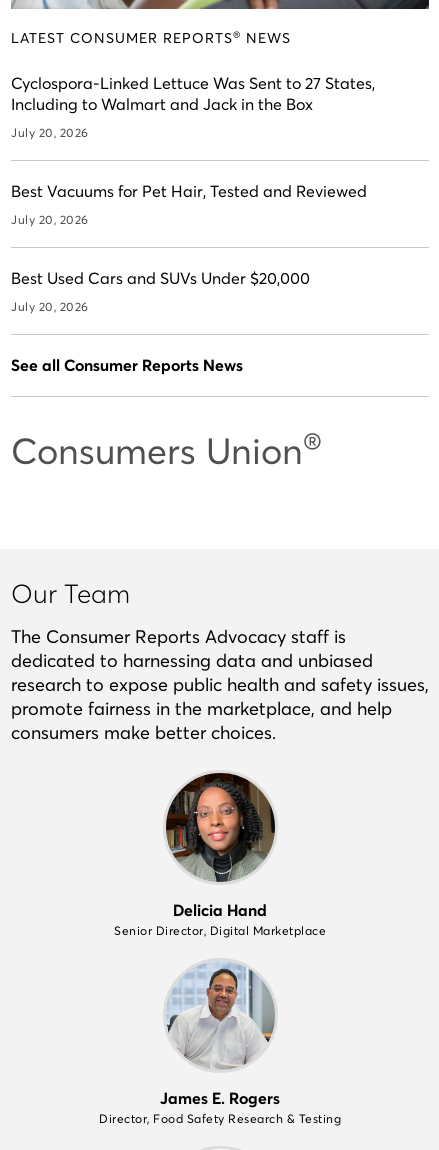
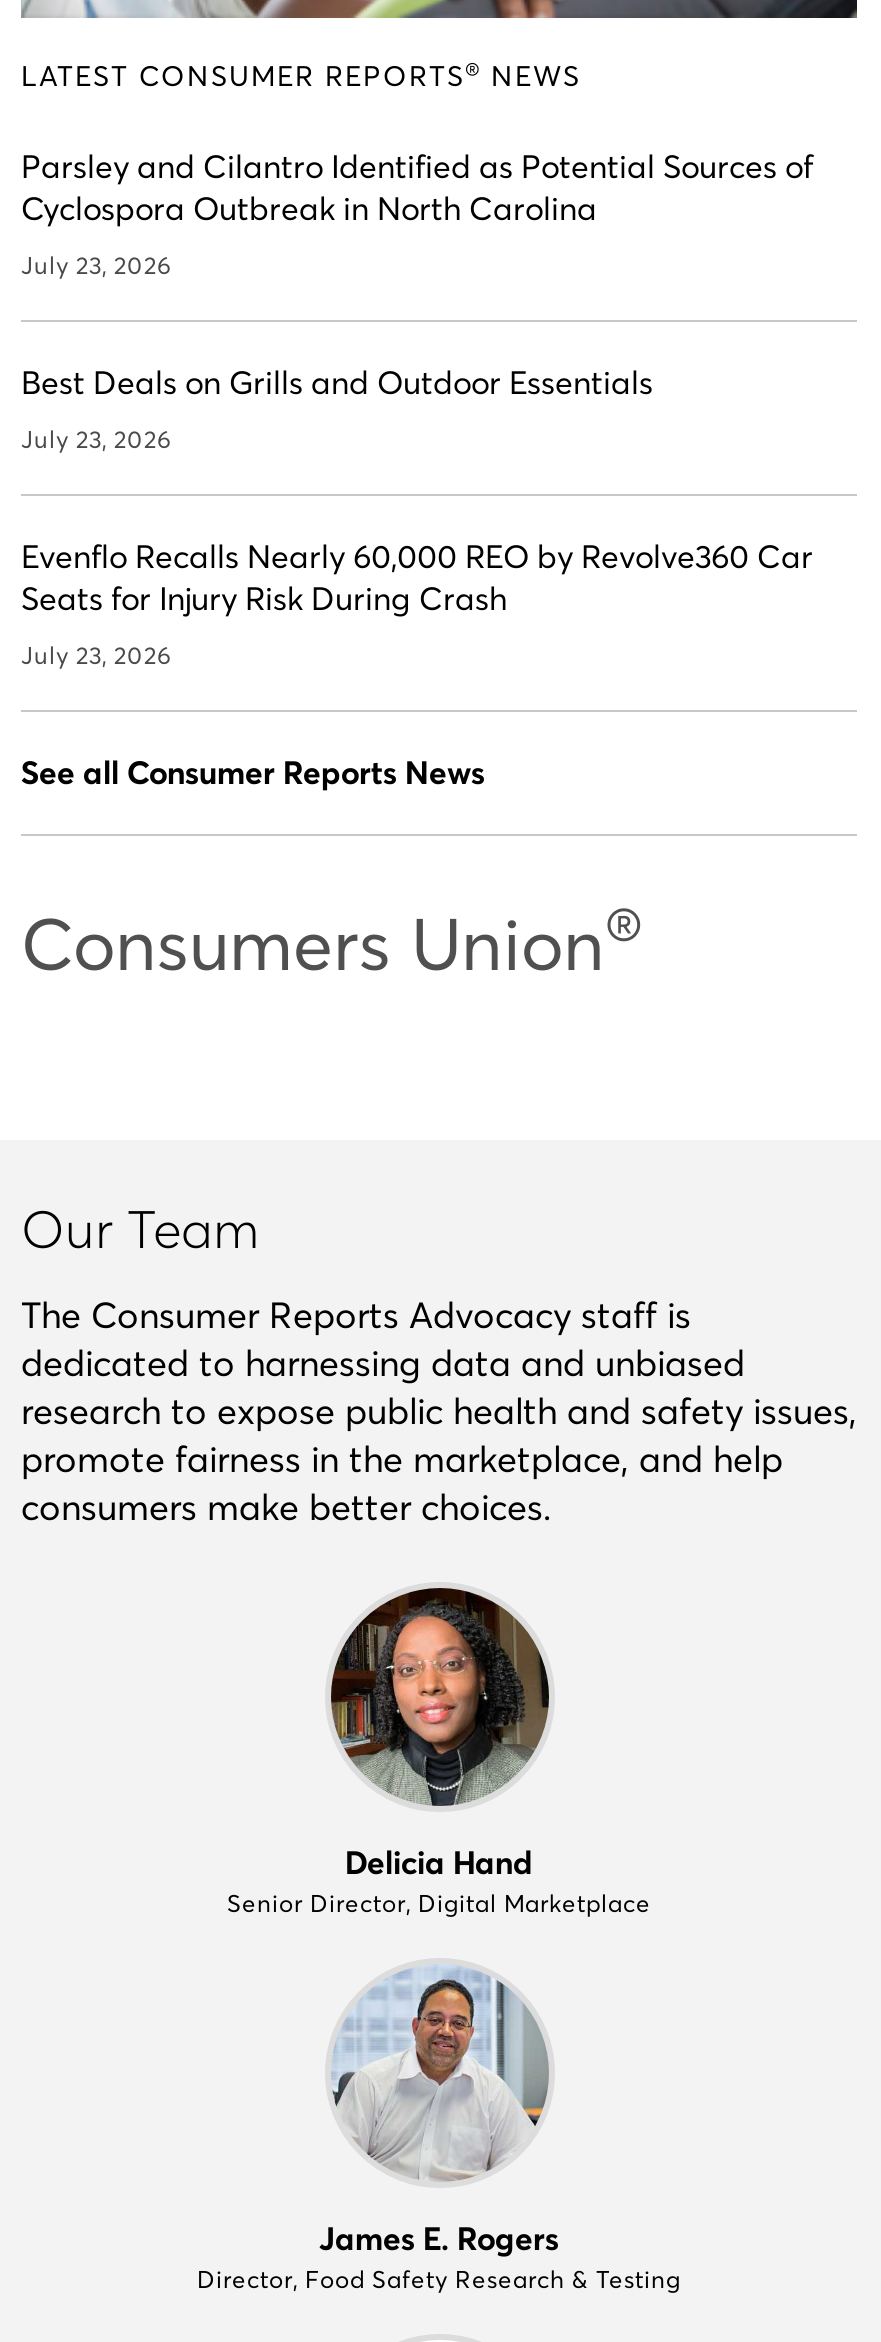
- Cyclospora-Linked Lettuce Was Sent to 27 States,
- Including to Walmart and Jack in the Box
+ Parsley and Cilantro Identified as Potential Sources of
+ Cyclospora Outbreak in North Carolina

- July 20, 2026
+ July 23, 2026

- Best Vacuums for Pet Hair, Tested and Reviewed
+ Best Deals on Grills and Outdoor Essentials

- July 20, 2026
+ July 23, 2026

- Best Used Cars and SUVs Under $20,000
+ Evenflo Recalls Nearly 60,000 REO by Revolve360 Car
+ Seats for Injury Risk During Crash

- July 20, 2026
+ July 23, 2026
